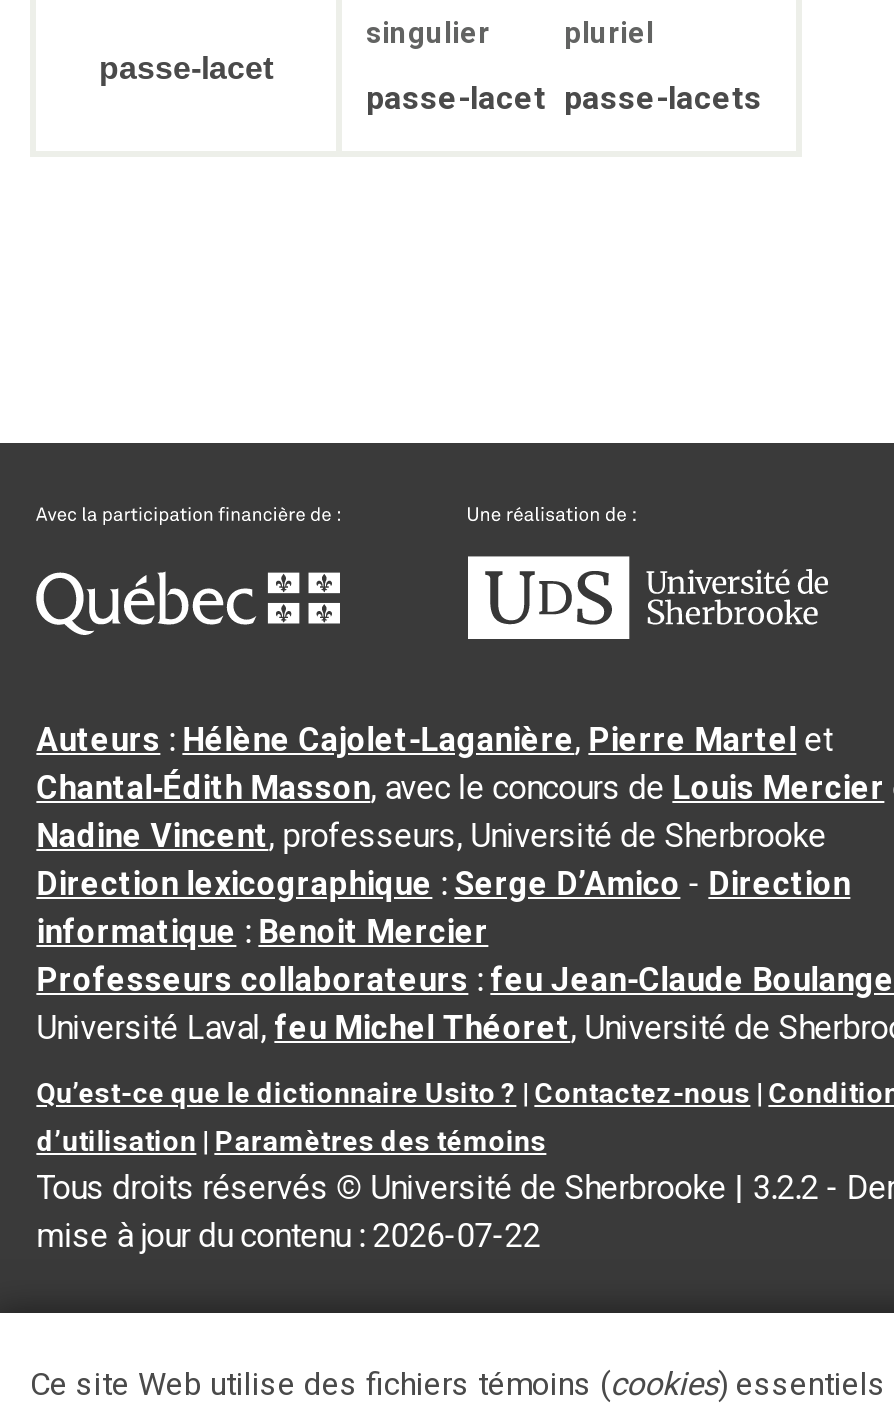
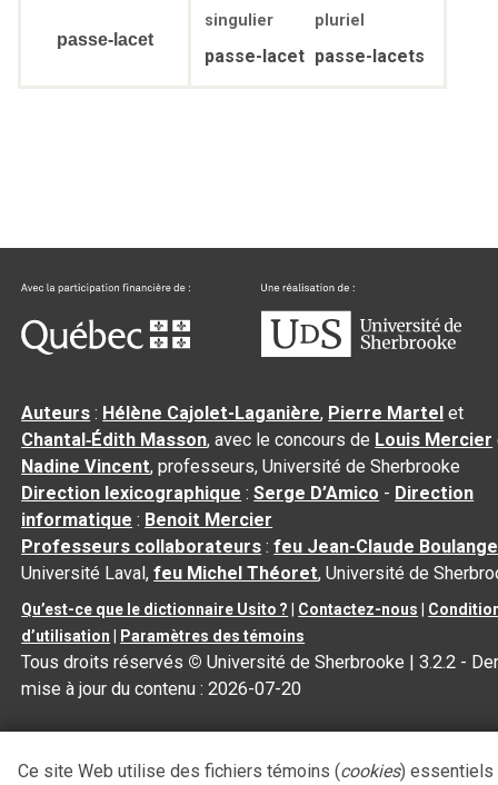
- mise à jour du contenu : 2026-07-22
+ mise à jour du contenu : 2026-07-20
